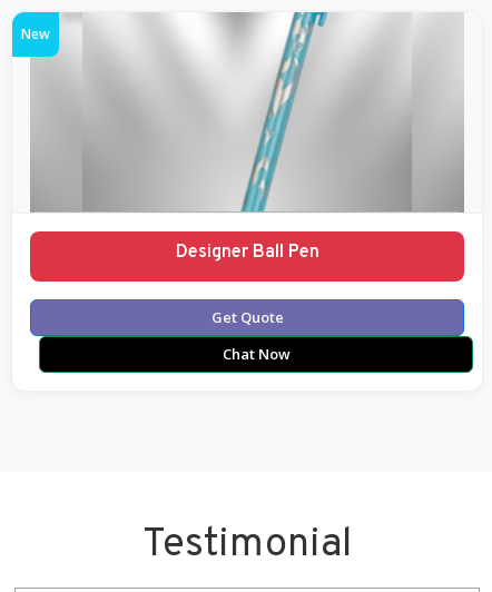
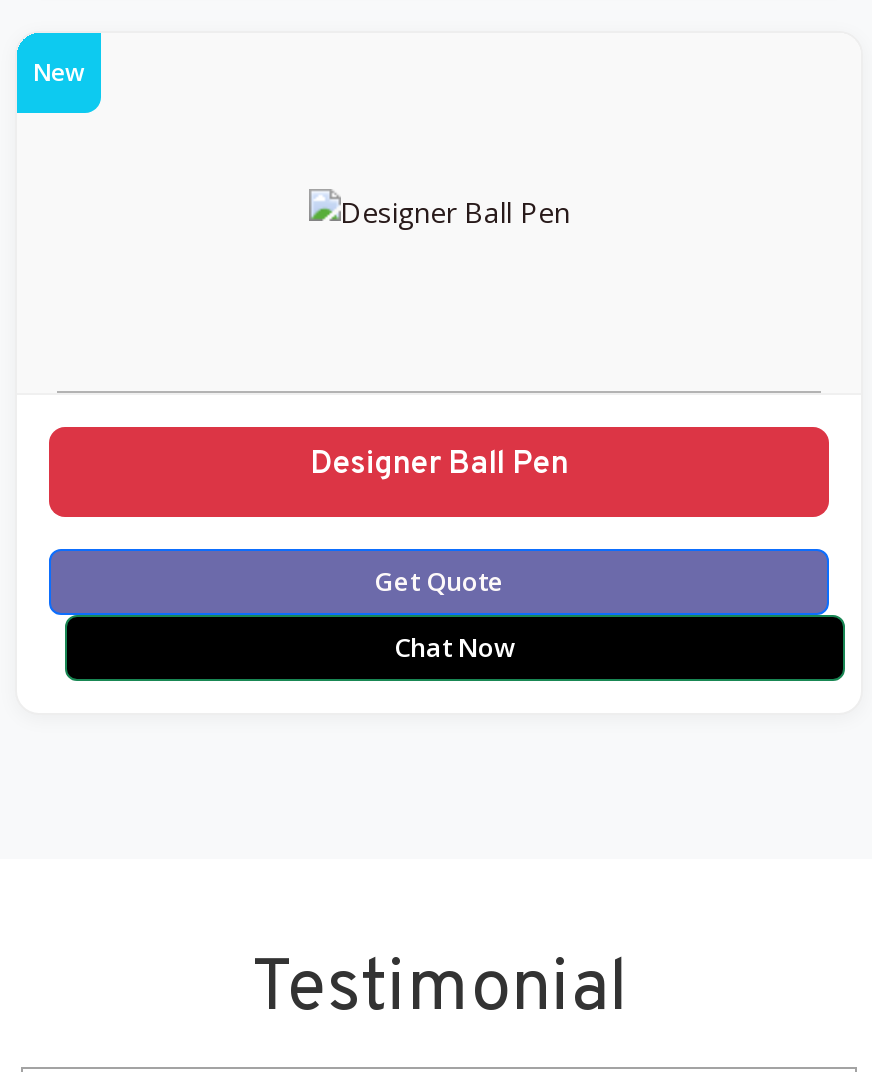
- [image]
